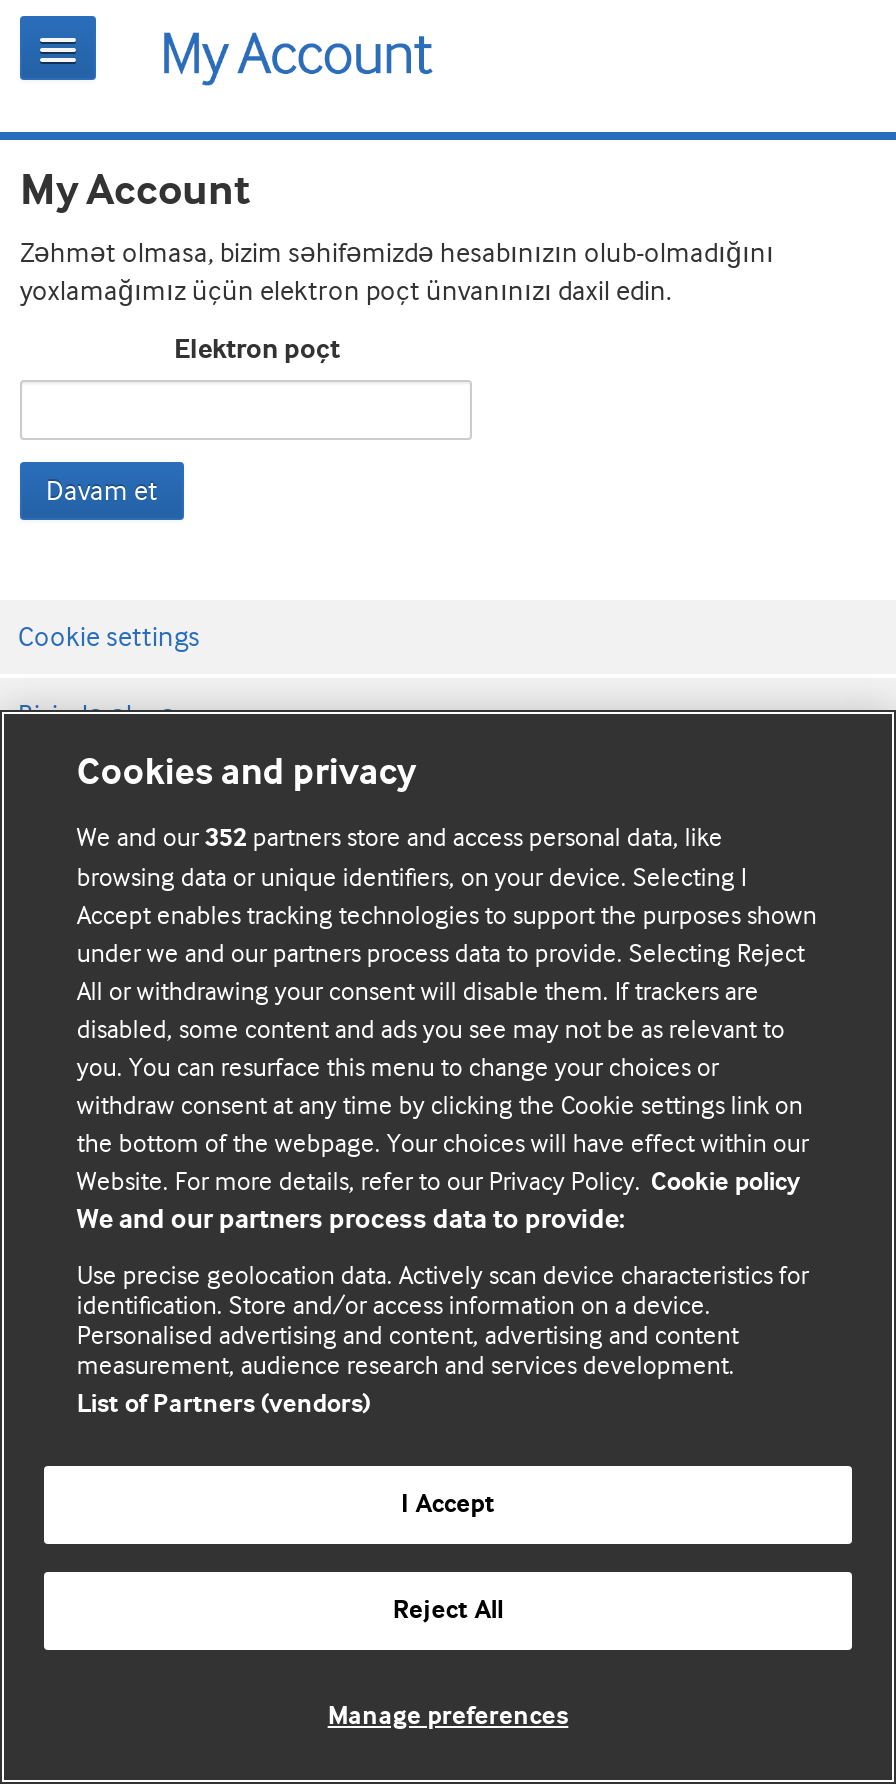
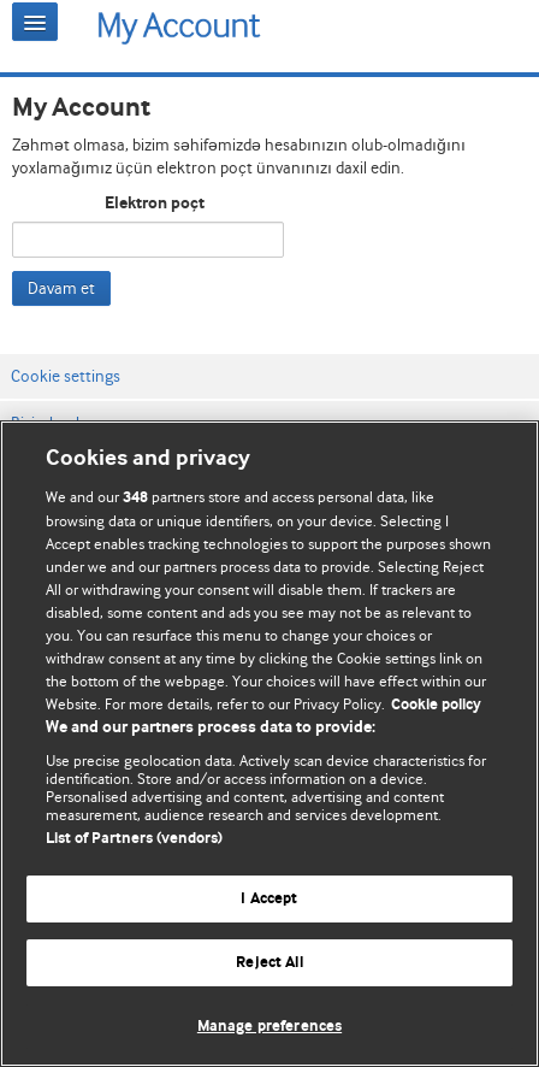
- We and our 352 partners store and access personal data, like
+ We and our 348 partners store and access personal data, like
